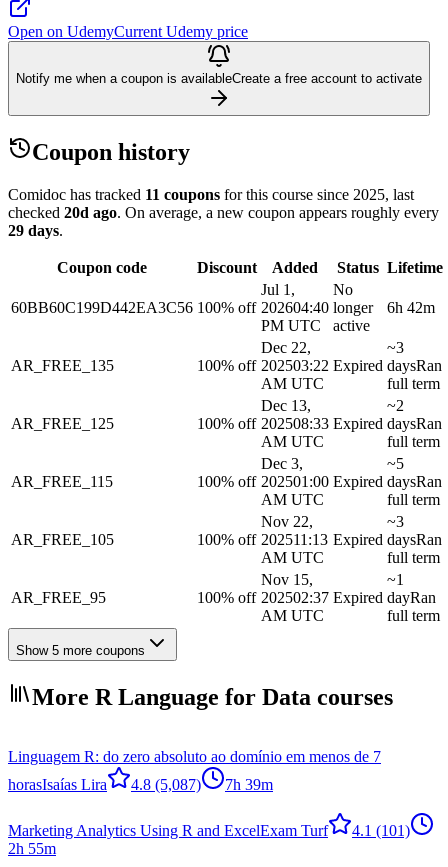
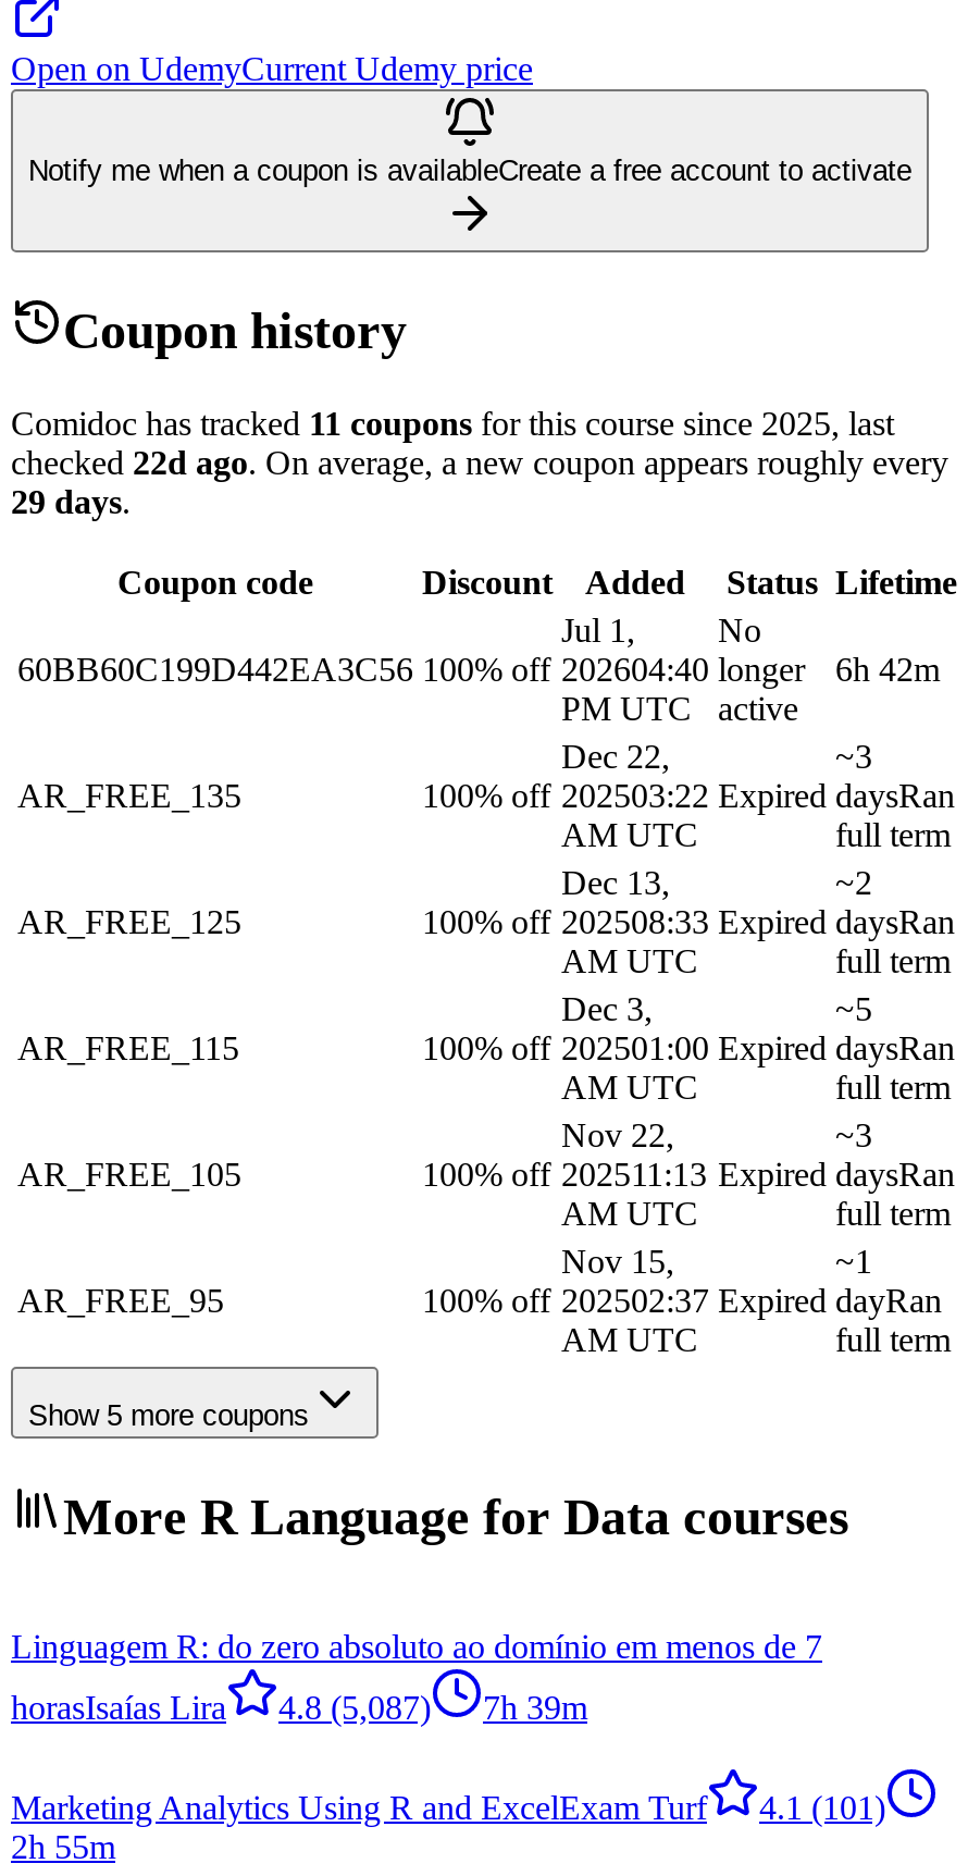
- checked 20d ago. On average, a new coupon appears roughly every
+ checked 22d ago. On average, a new coupon appears roughly every
